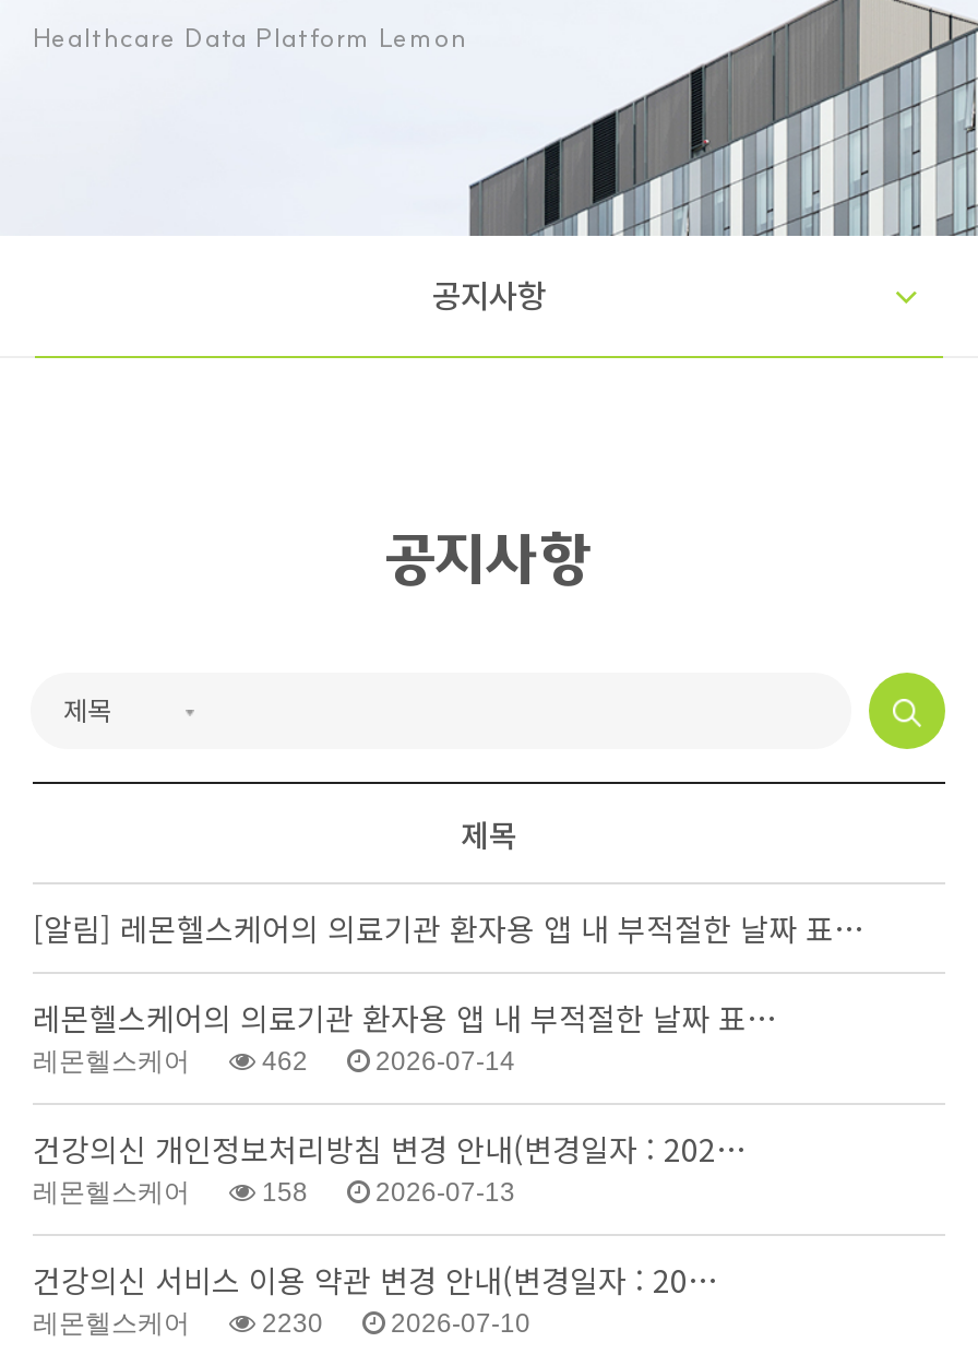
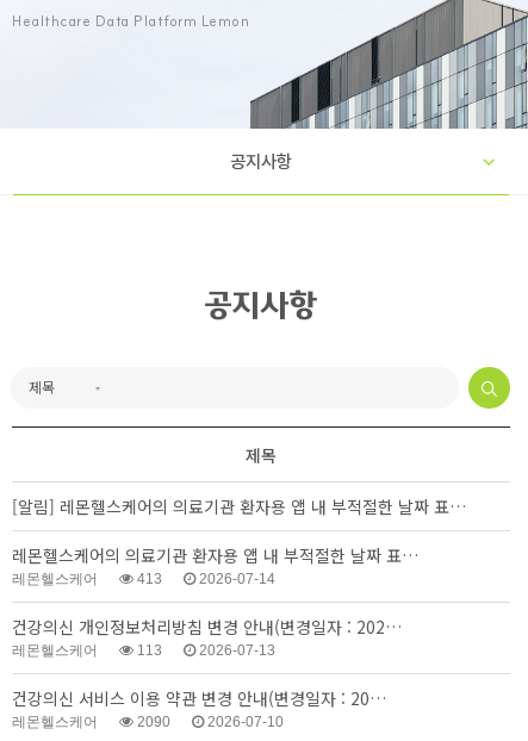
- 462 2026-07-14
+ 413 2026-07-14

- 158 2026-07-13
+ 113 2026-07-13

- 2230 2026-07-10
+ 2090 2026-07-10
